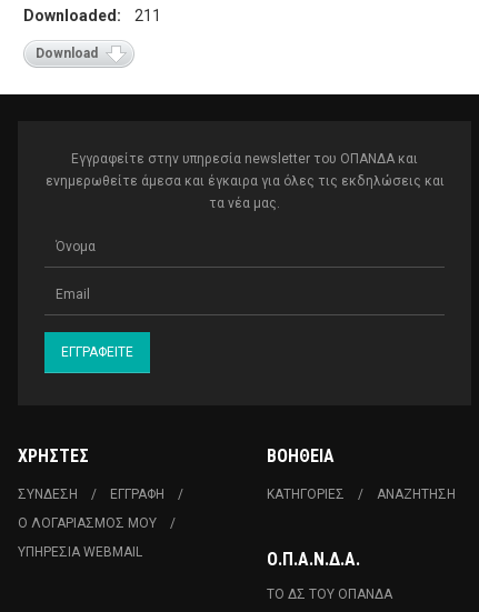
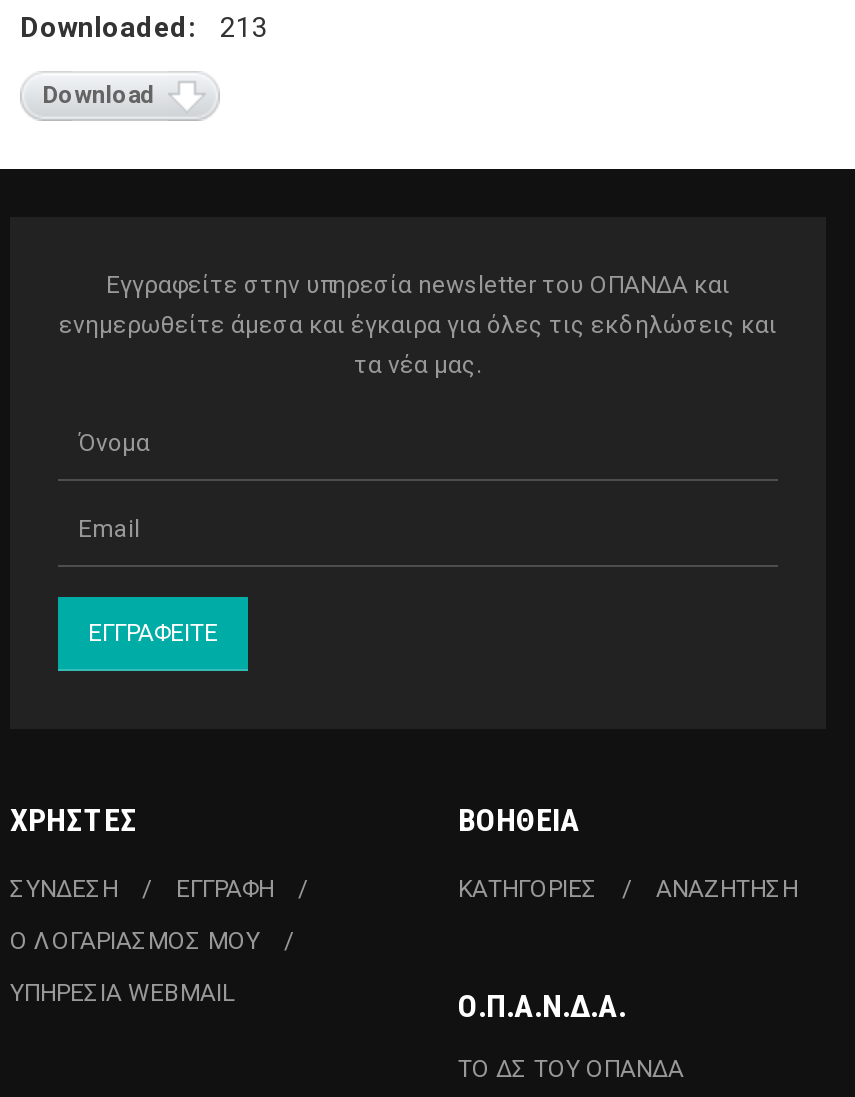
- Downloaded: 211
+ Downloaded: 213
